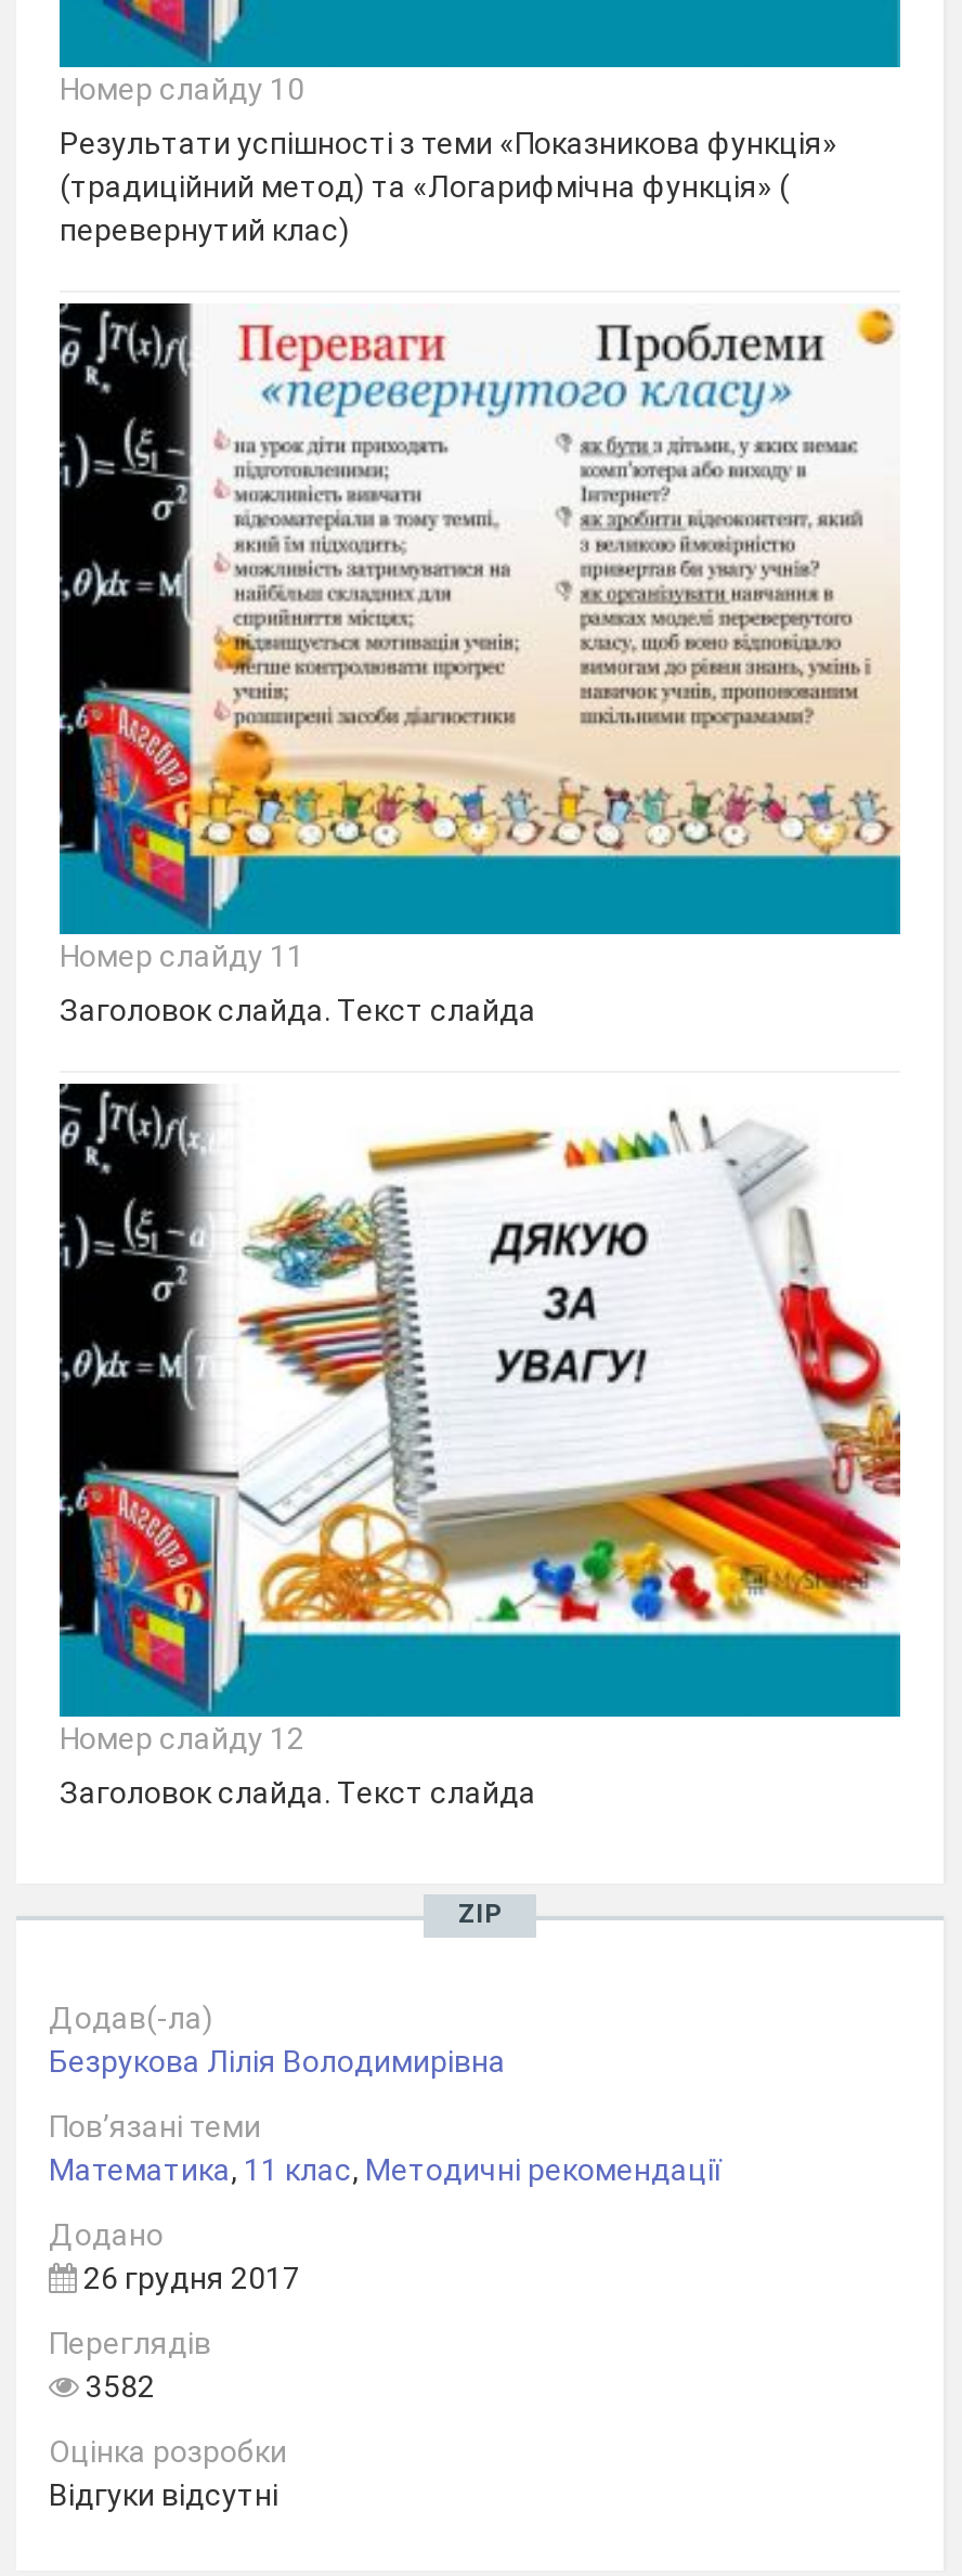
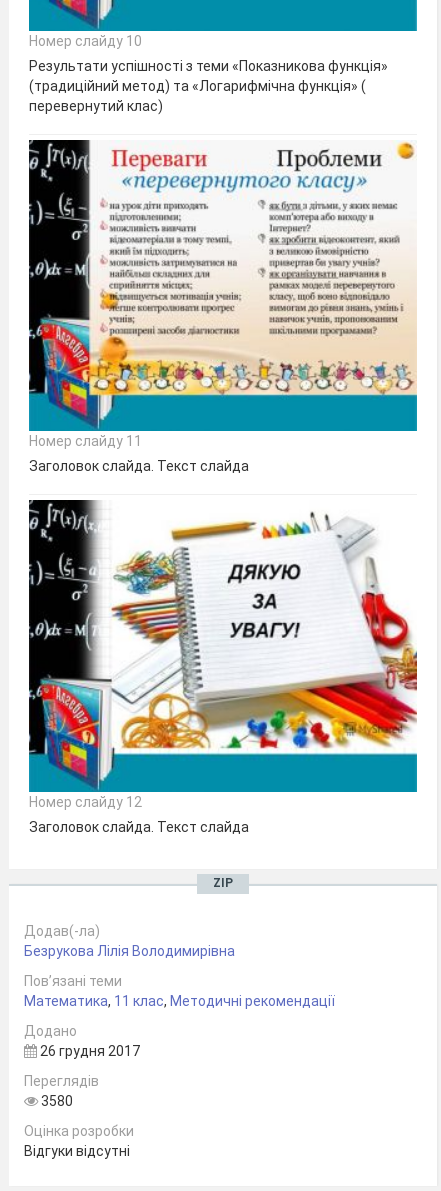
- 3582
+ 3580
